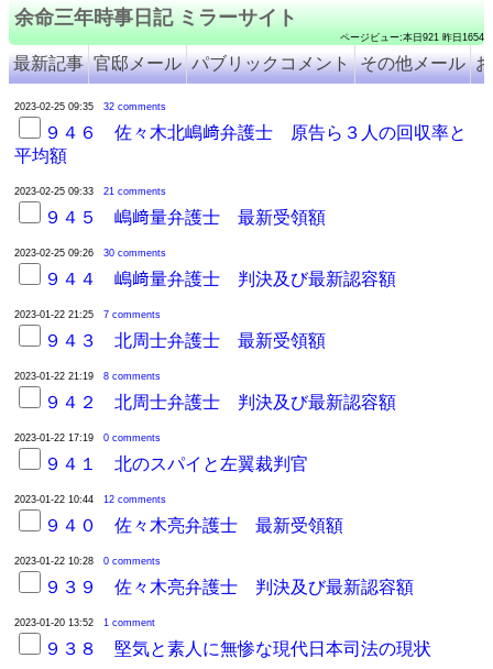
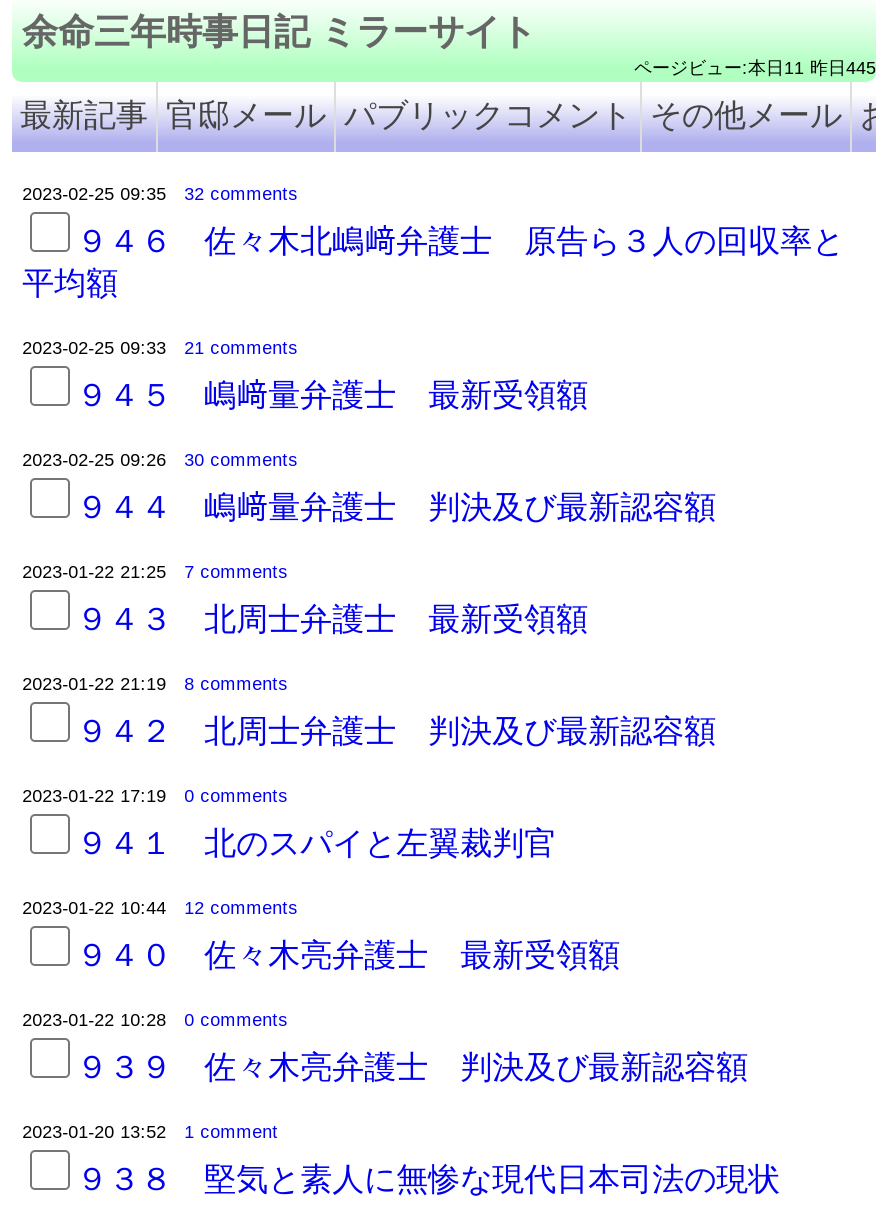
- ページビュー:本日921 昨日1654
+ ページビュー:本日11 昨日445
